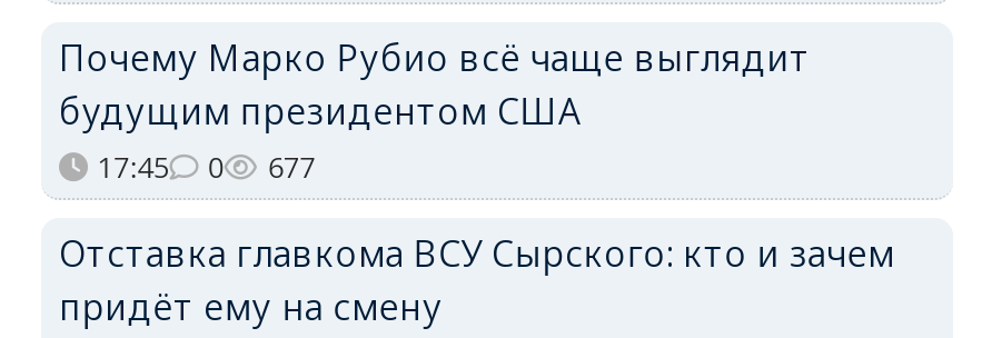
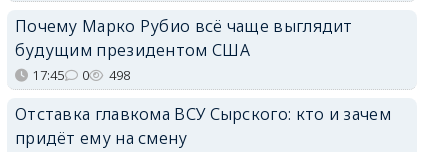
- 17:45 0 677
+ 17:45 0 498
